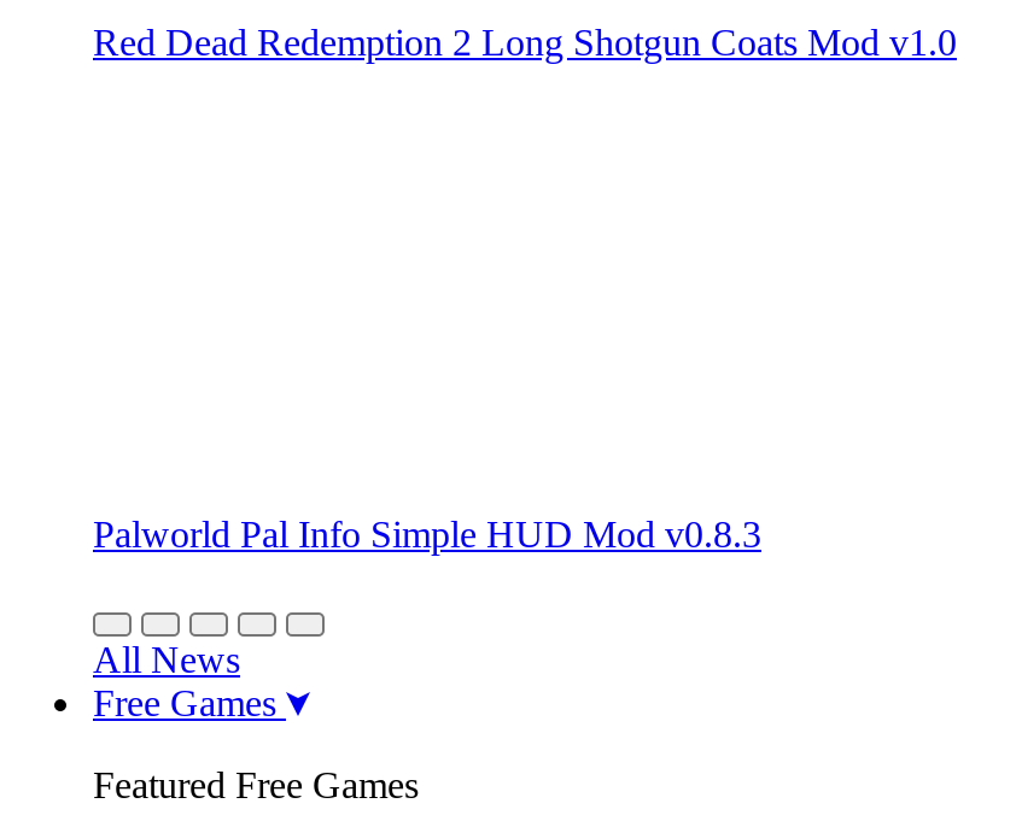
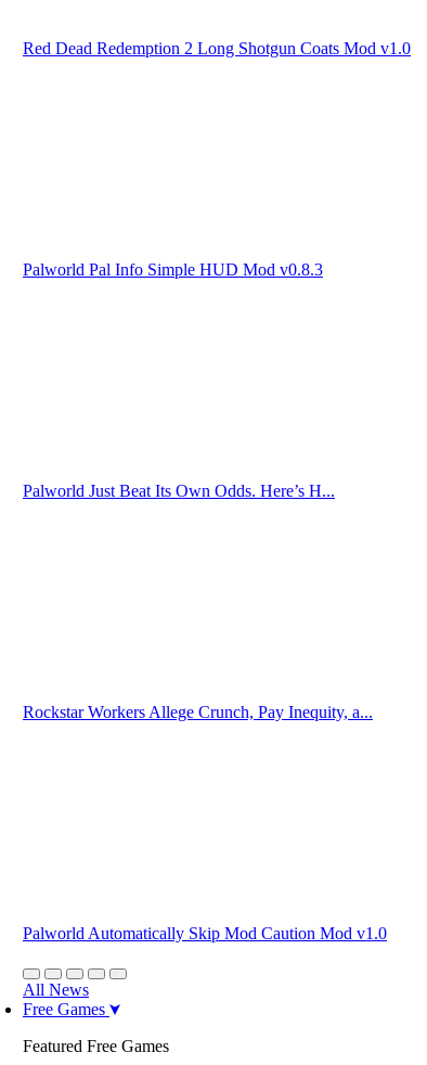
+ Palworld Just Beat Its Own Odds. Here’s H...

+ Rockstar Workers Allege Crunch, Pay Inequity, a...

+ Palworld Automatically Skip Mod Caution Mod v1.0
